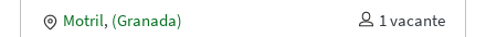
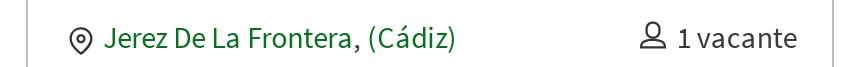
- Motril, (Granada)
+ Jerez De La Frontera, (Cádiz)
